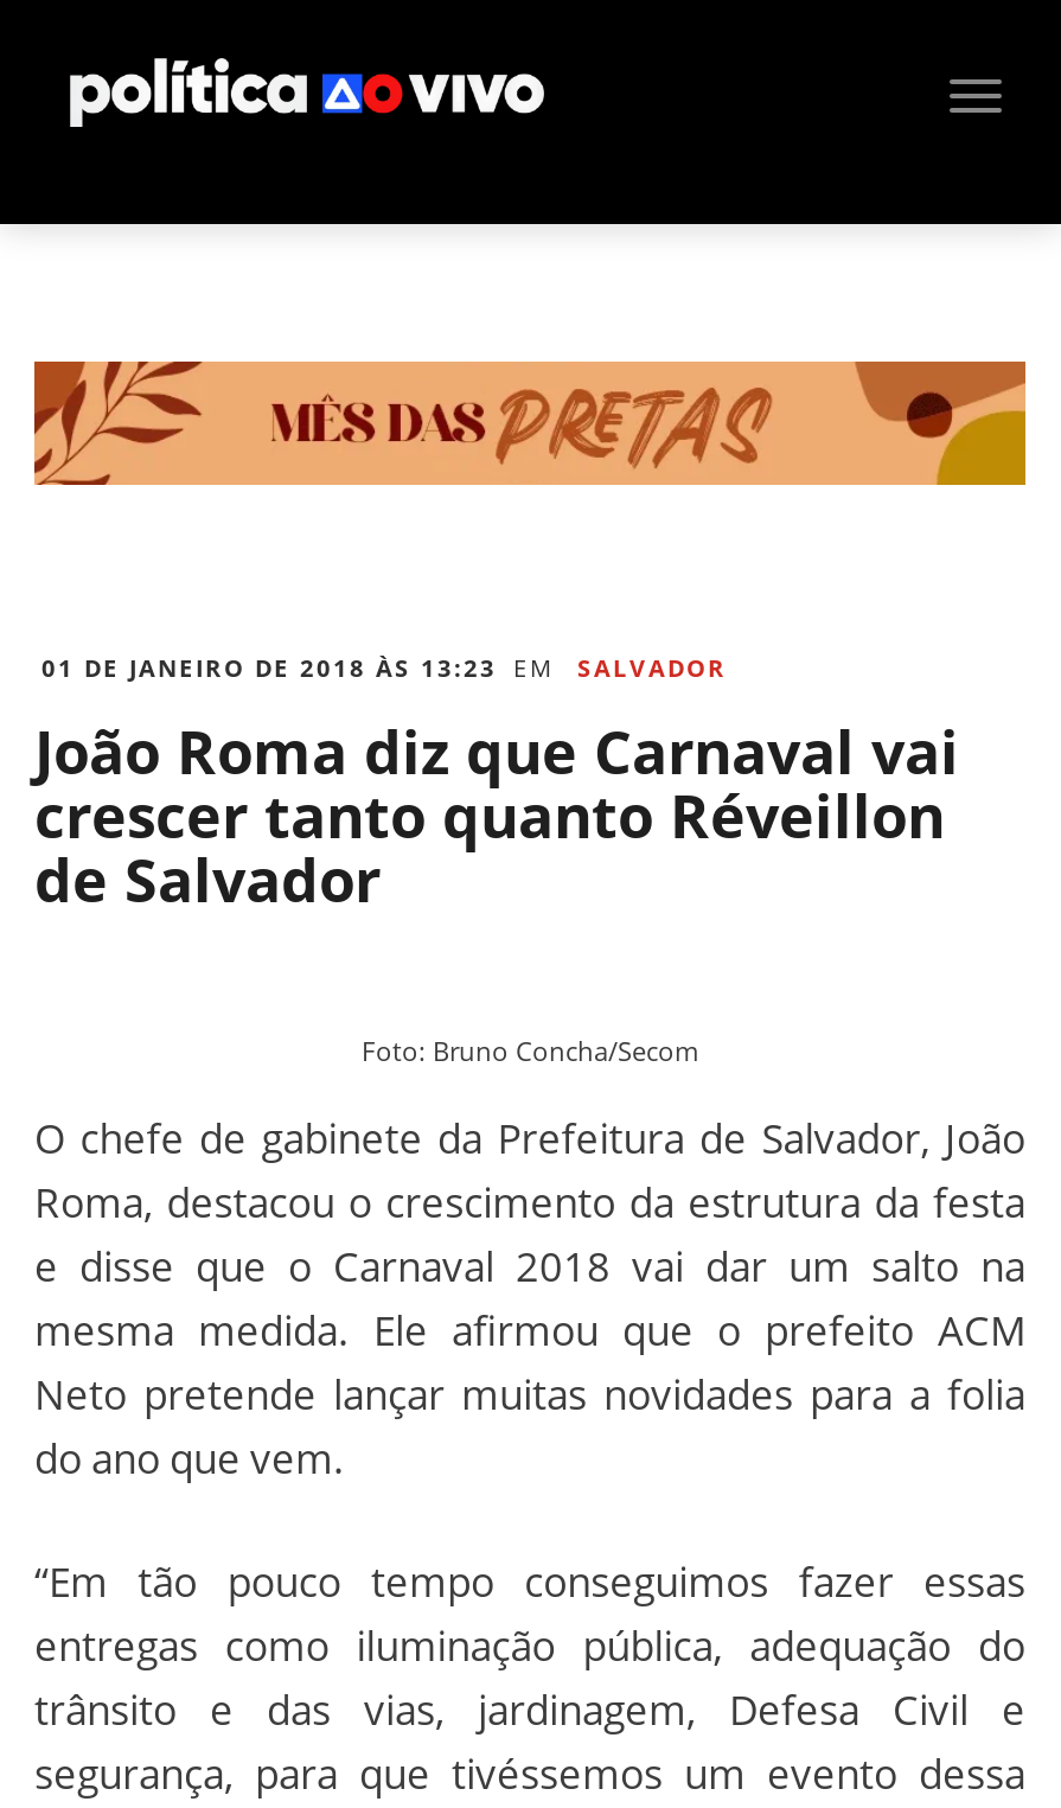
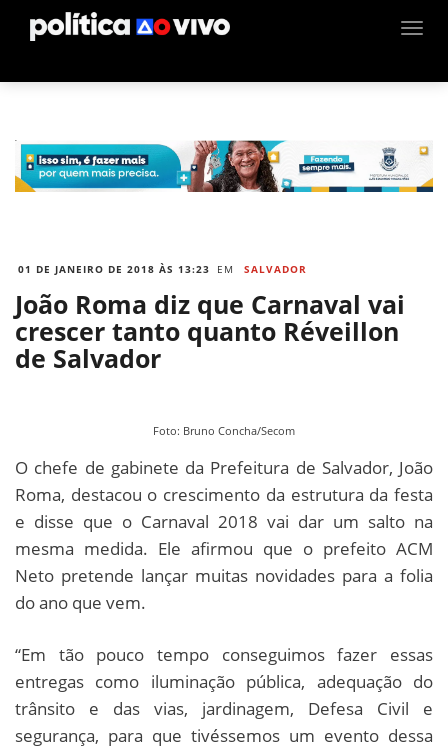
- [image]
+ [image]
